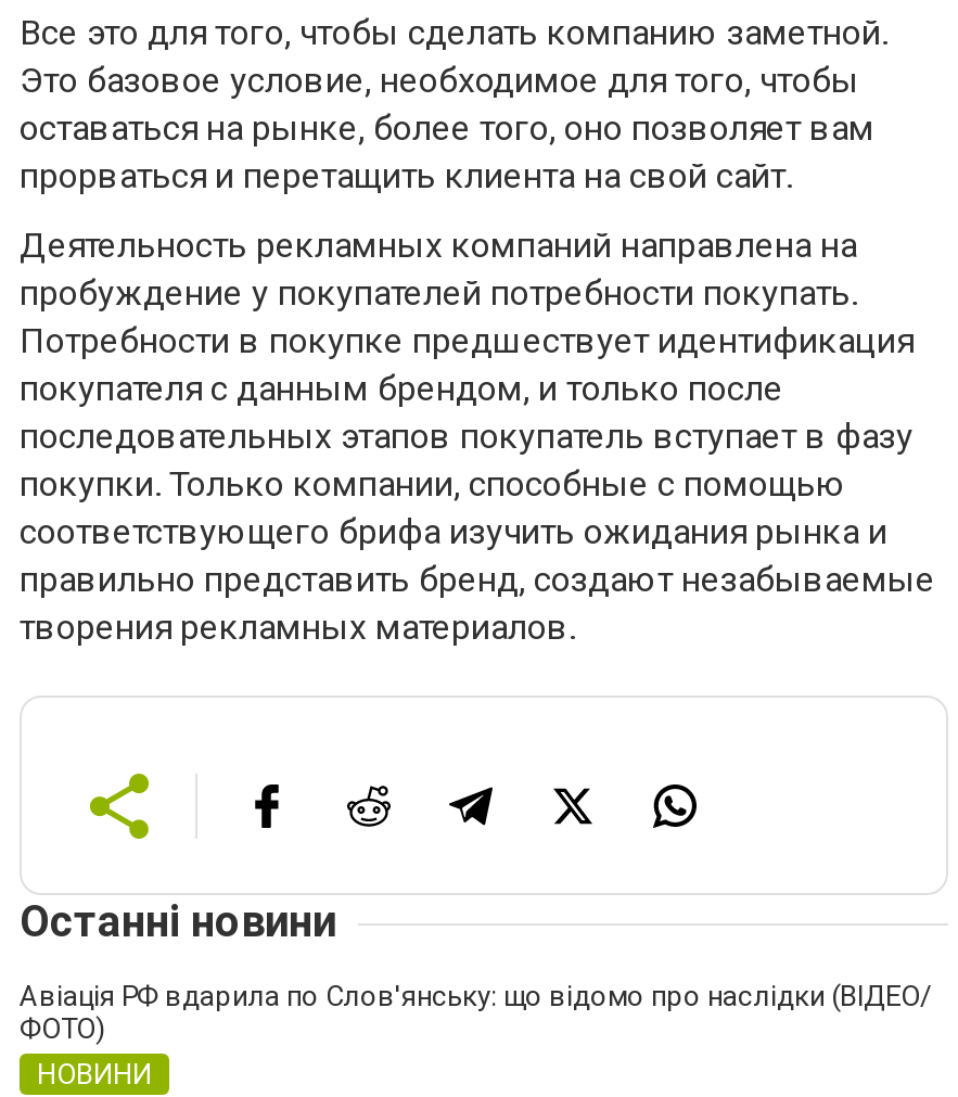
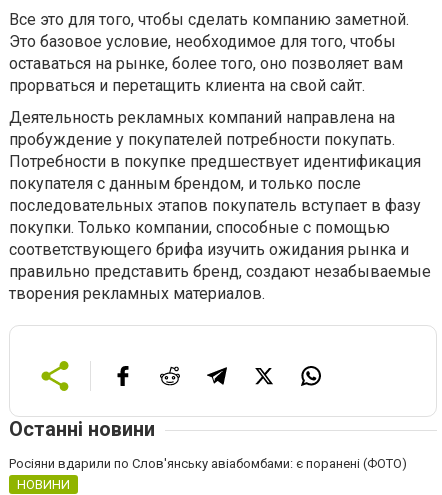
- Авіація РФ вдарила по Слов'янську: що відомо про наслідки (ВІДЕО/
- ФОТО)
+ Росіяни вдарили по Слов'янську авіабомбами: є поранені (ФОТО)
